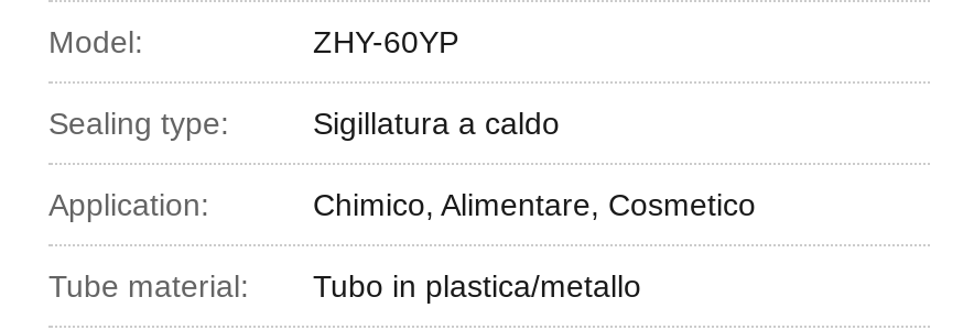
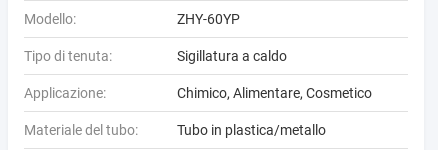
- Model:
+ Modello:

- Sealing type:
+ Tipo di tenuta:

- Application:
+ Applicazione:

- Tube material:
+ Materiale del tubo:
